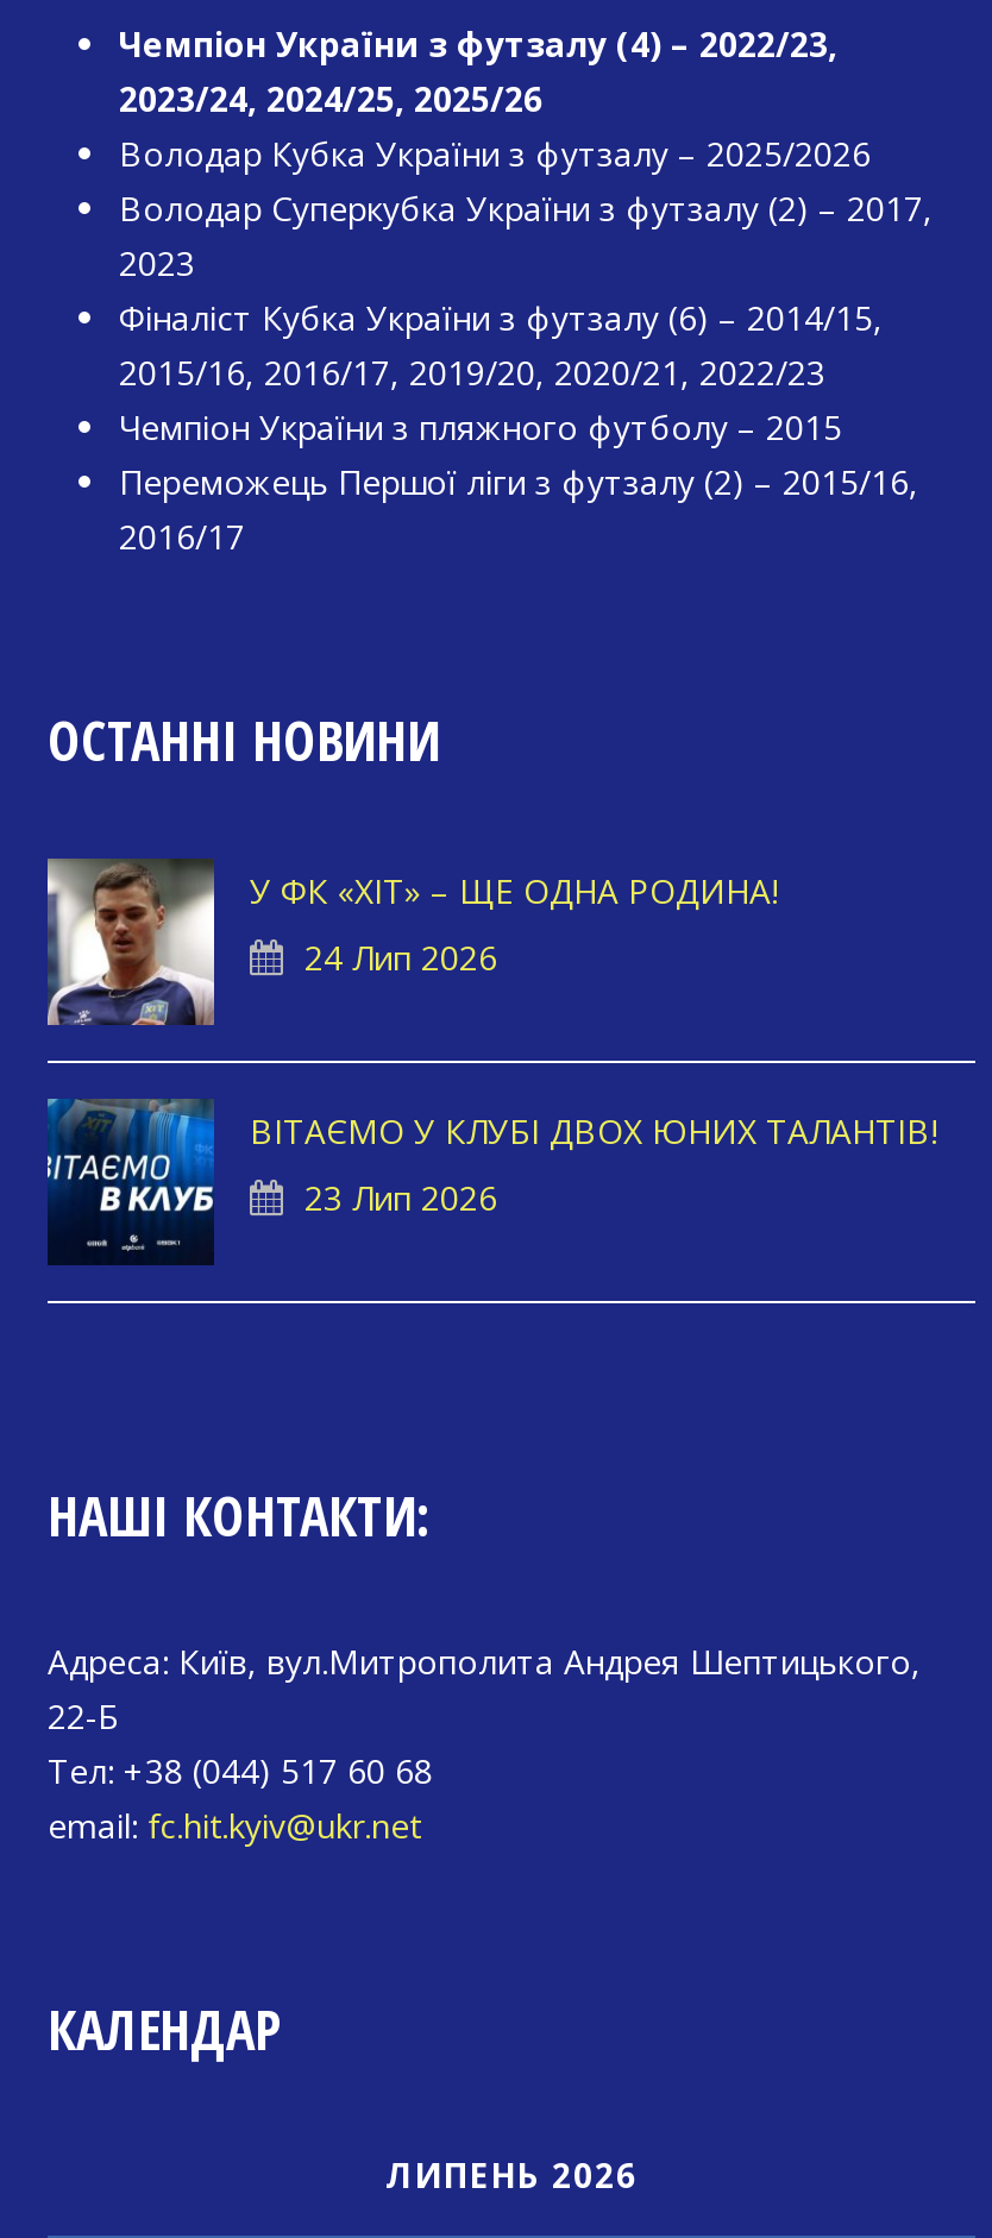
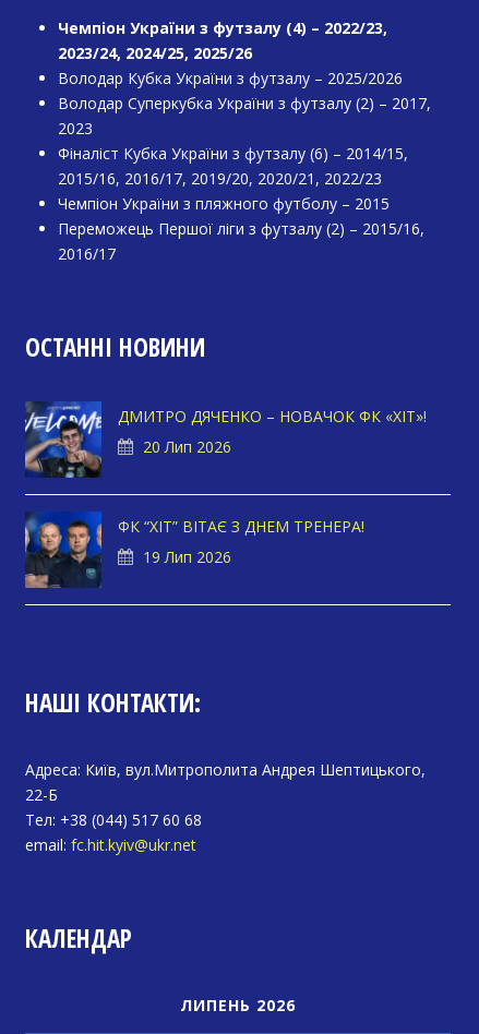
- [image]
- У ФК «ХІТ» – ЩЕ ОДНА РОДИНА!
+ [image]
+ ДМИТРО ДЯЧЕНКО – НОВАЧОК ФК «ХІТ»!

- 24 Лип 2026
+ 20 Лип 2026

- [image]
- ВІТАЄМО У КЛУБІ ДВОХ ЮНИХ ТАЛАНТІВ!
+ [image]
+ ФК “ХІТ” ВІТАЄ З ДНЕМ ТРЕНЕРА!

- 23 Лип 2026
+ 19 Лип 2026
